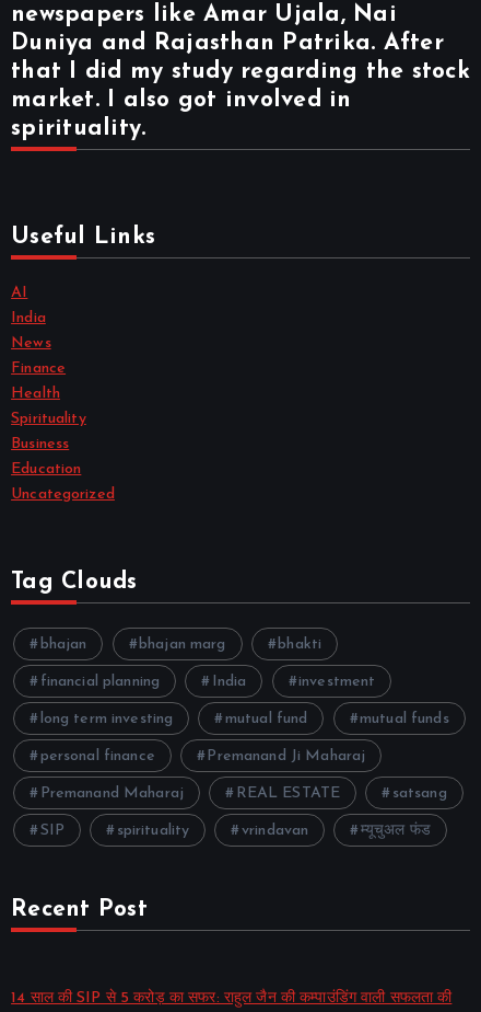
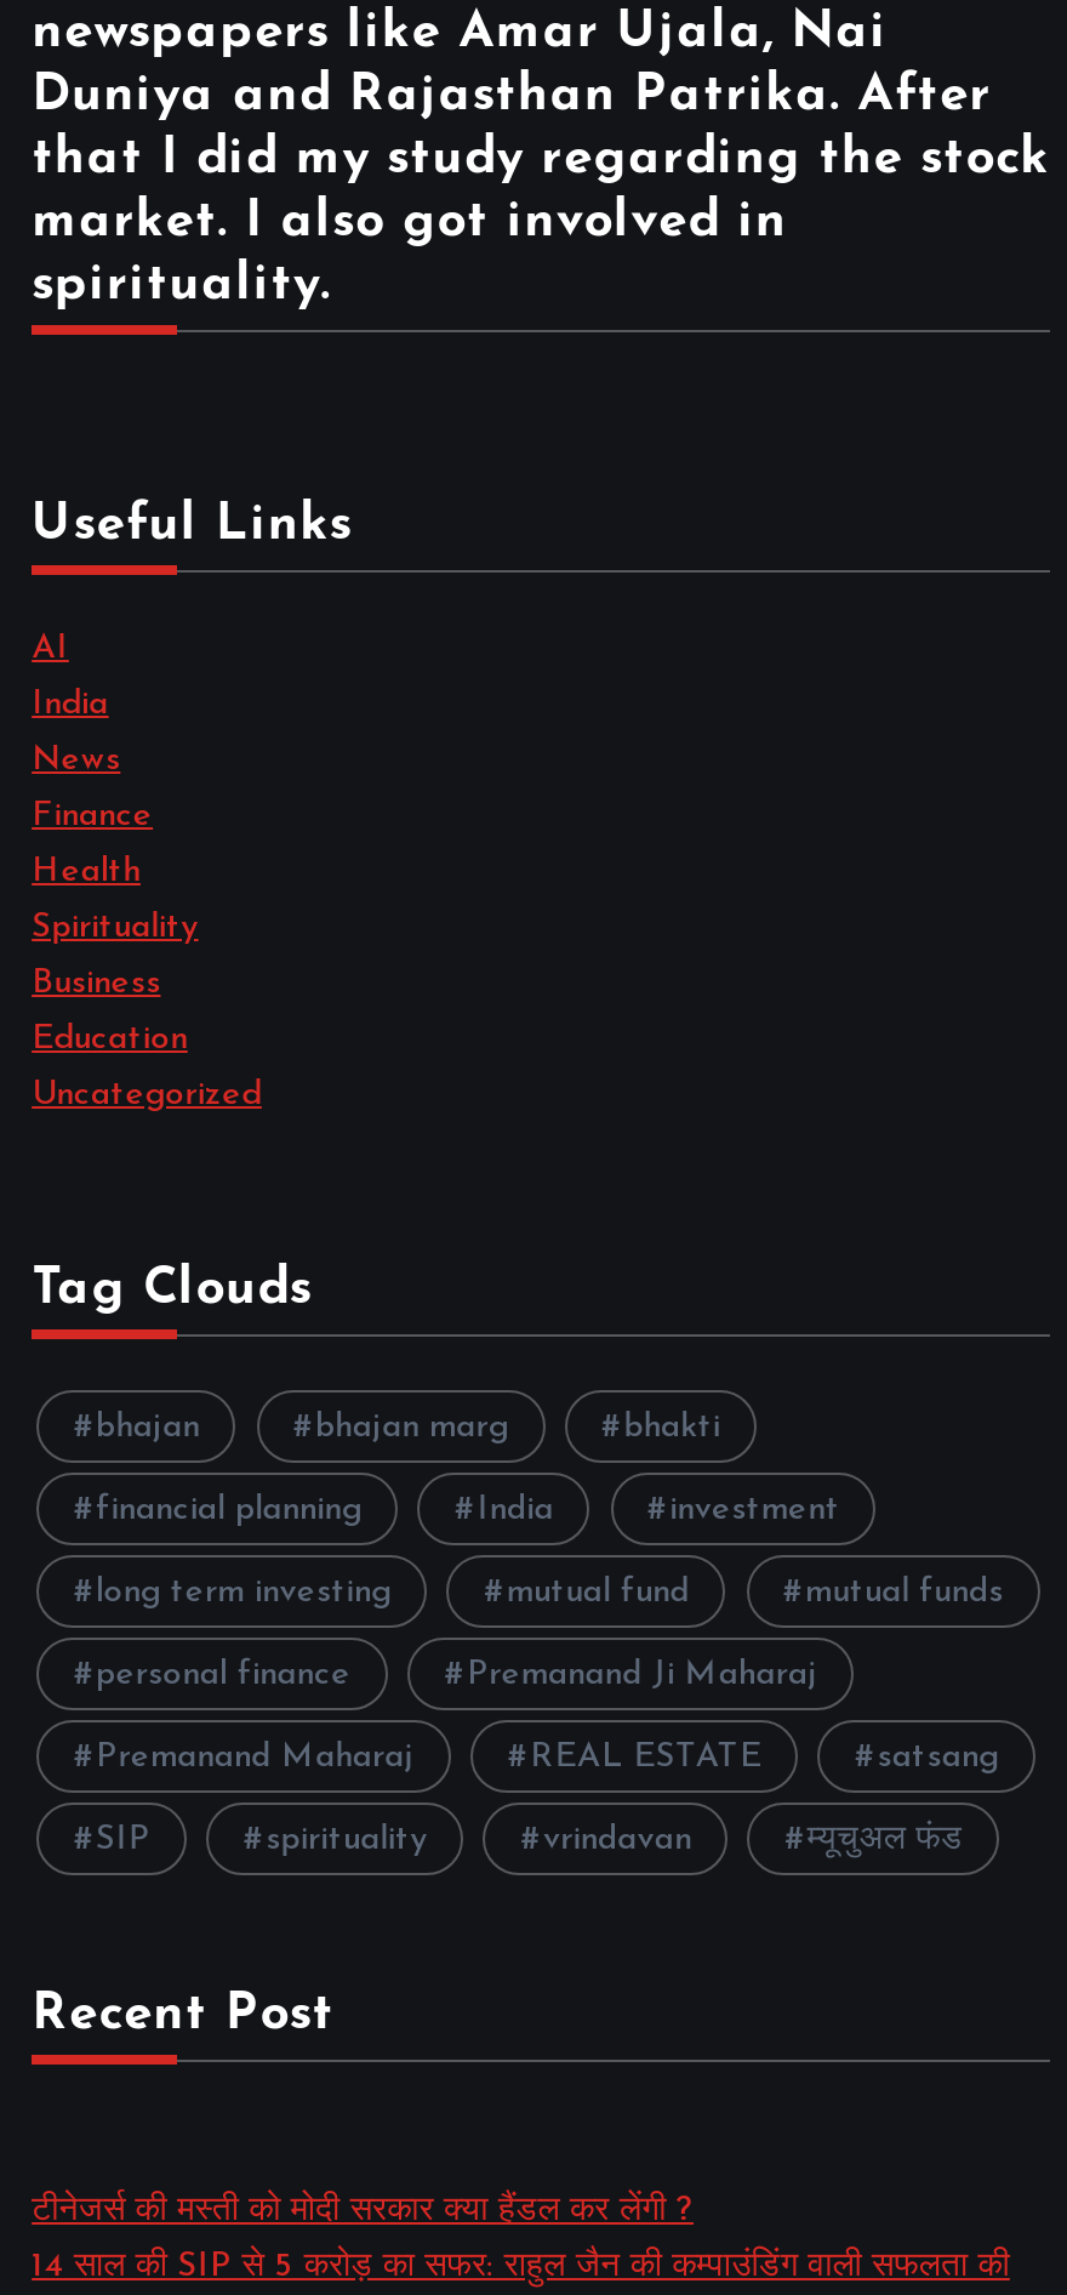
+ टीनेजर्स की मस्ती को मोदी सरकार क्या हैंडल कर लेंगी ?
